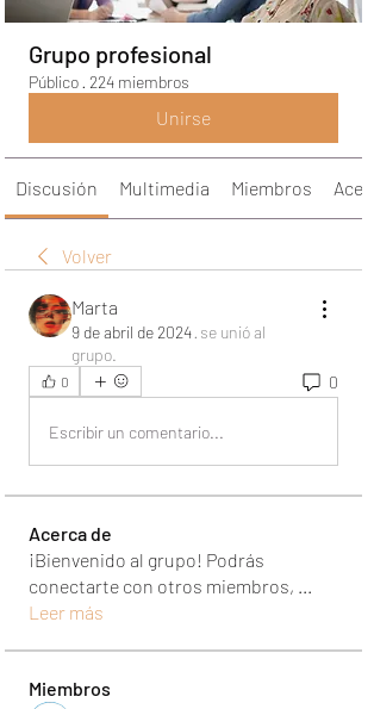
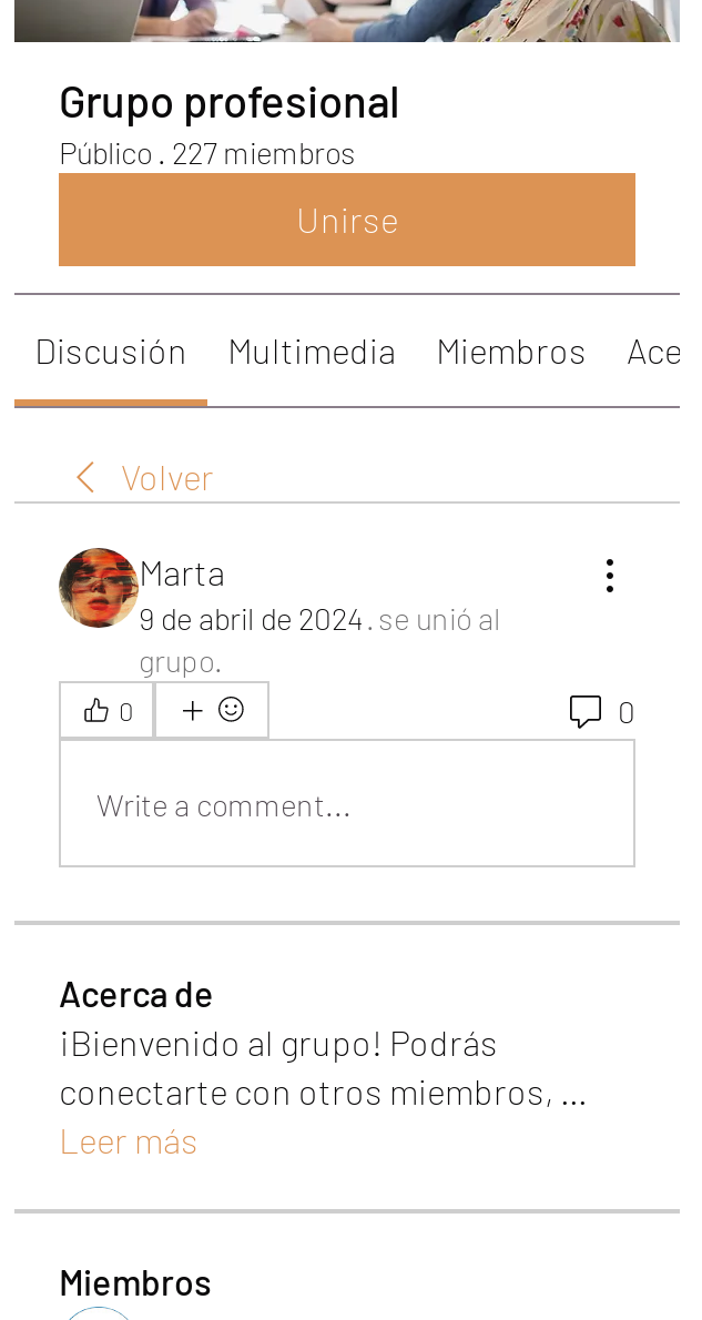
- Público 224 miembros
+ Público 227 miembros

- Escribir un comentario...
+ Write a comment...
